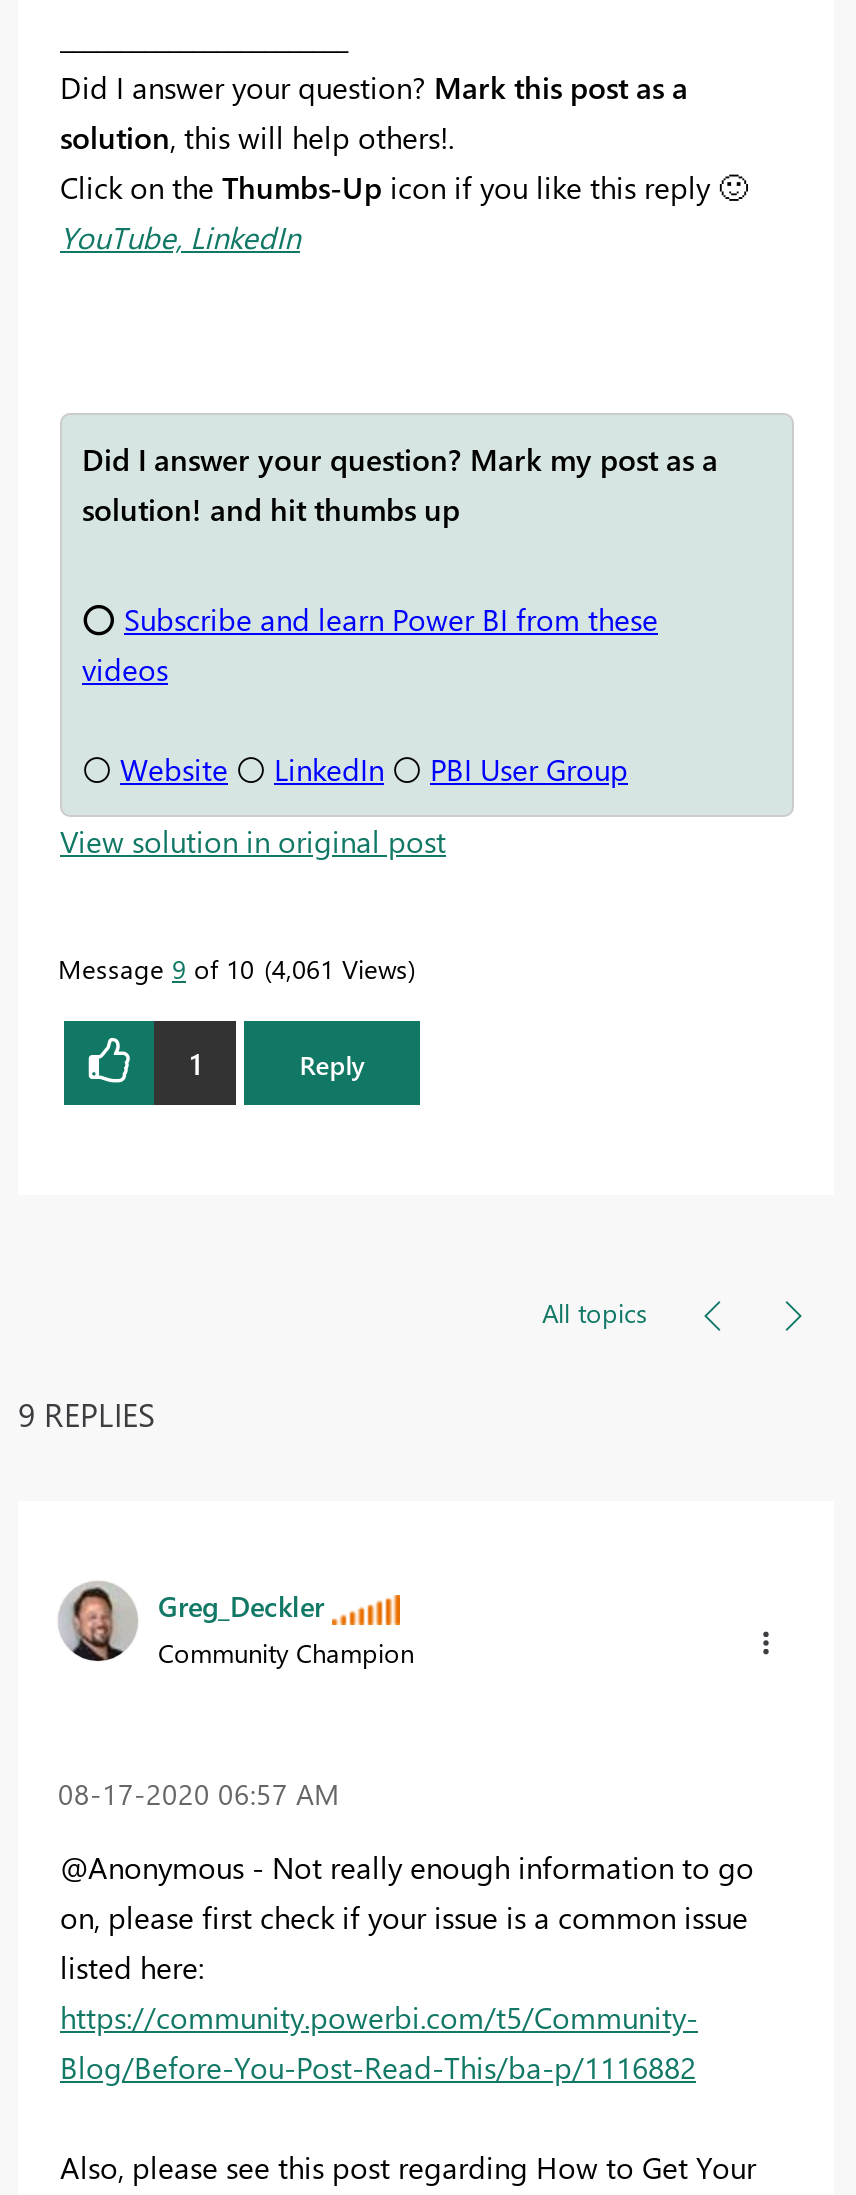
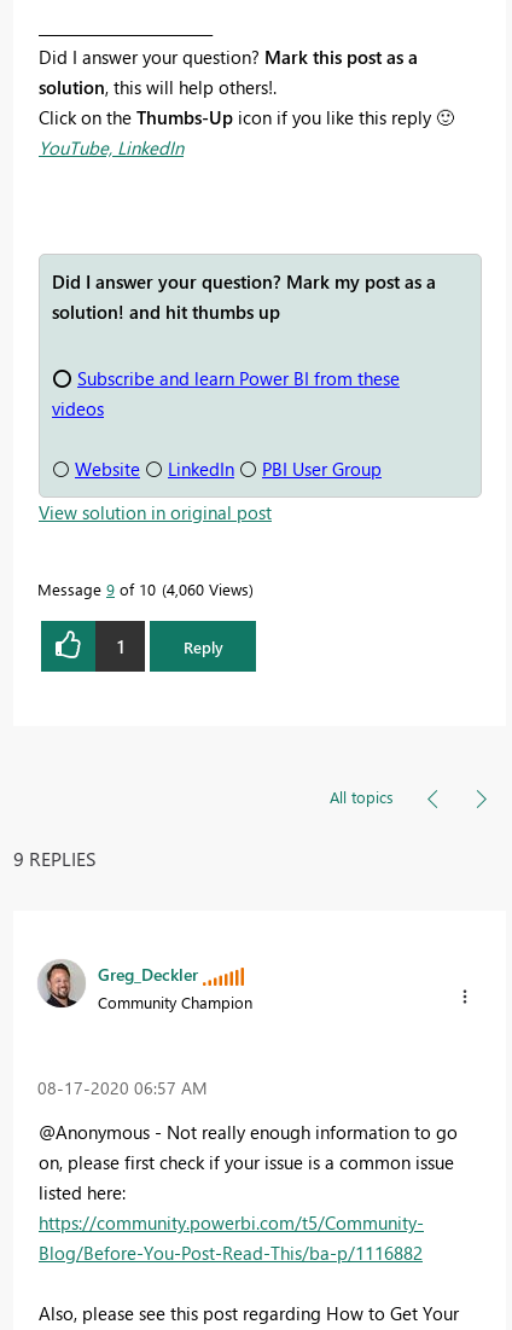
- Message 9 of 10 4,061 Views
+ Message 9 of 10 4,060 Views
